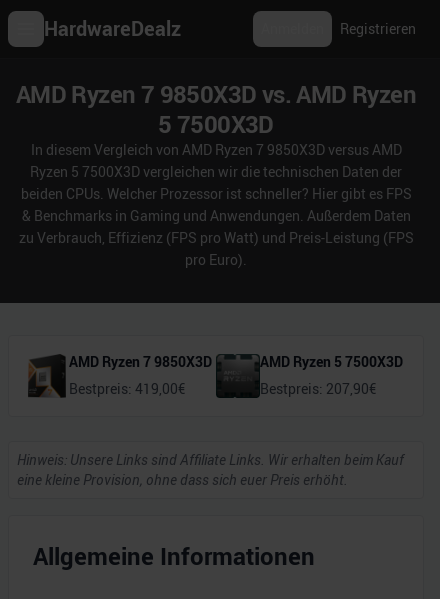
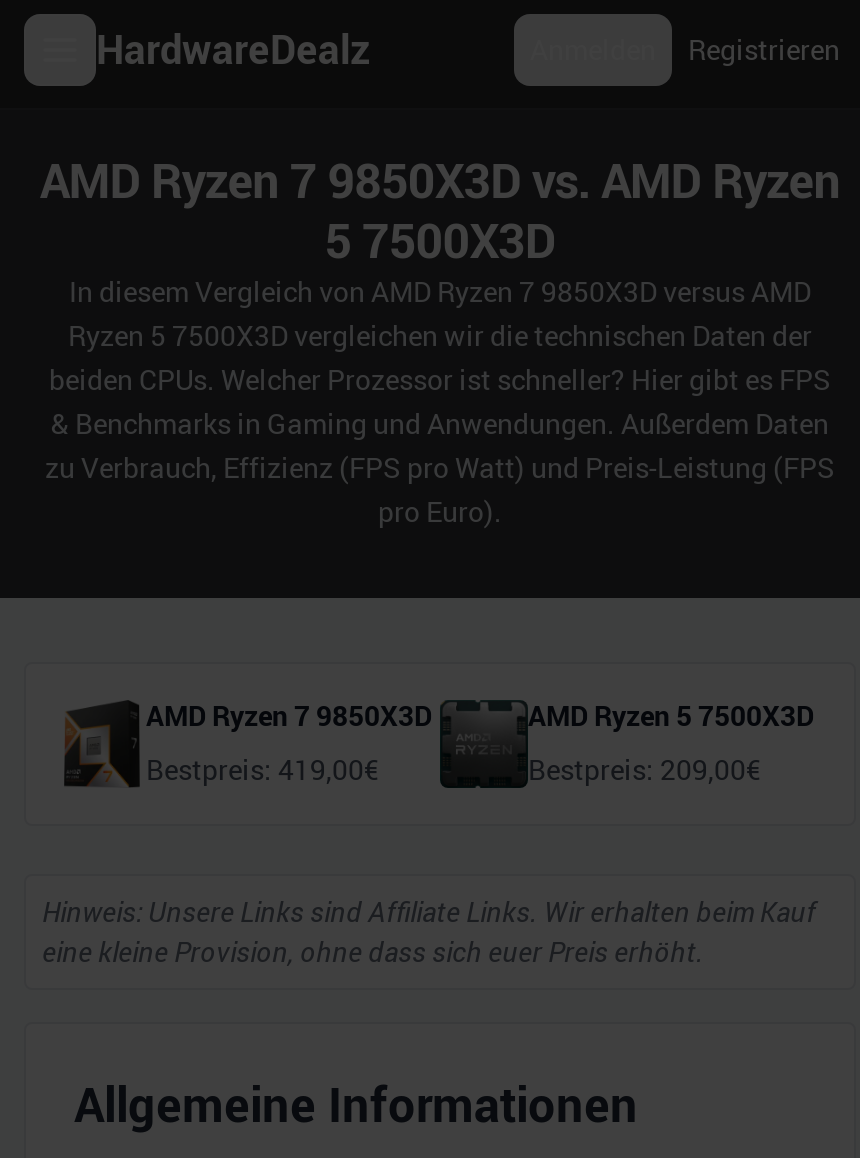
- Bestpreis: 207,90€
+ Bestpreis: 209,00€
